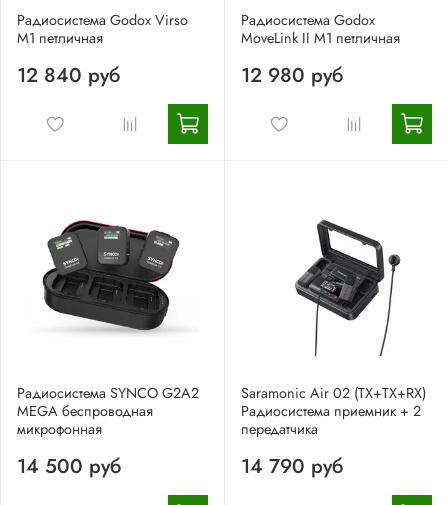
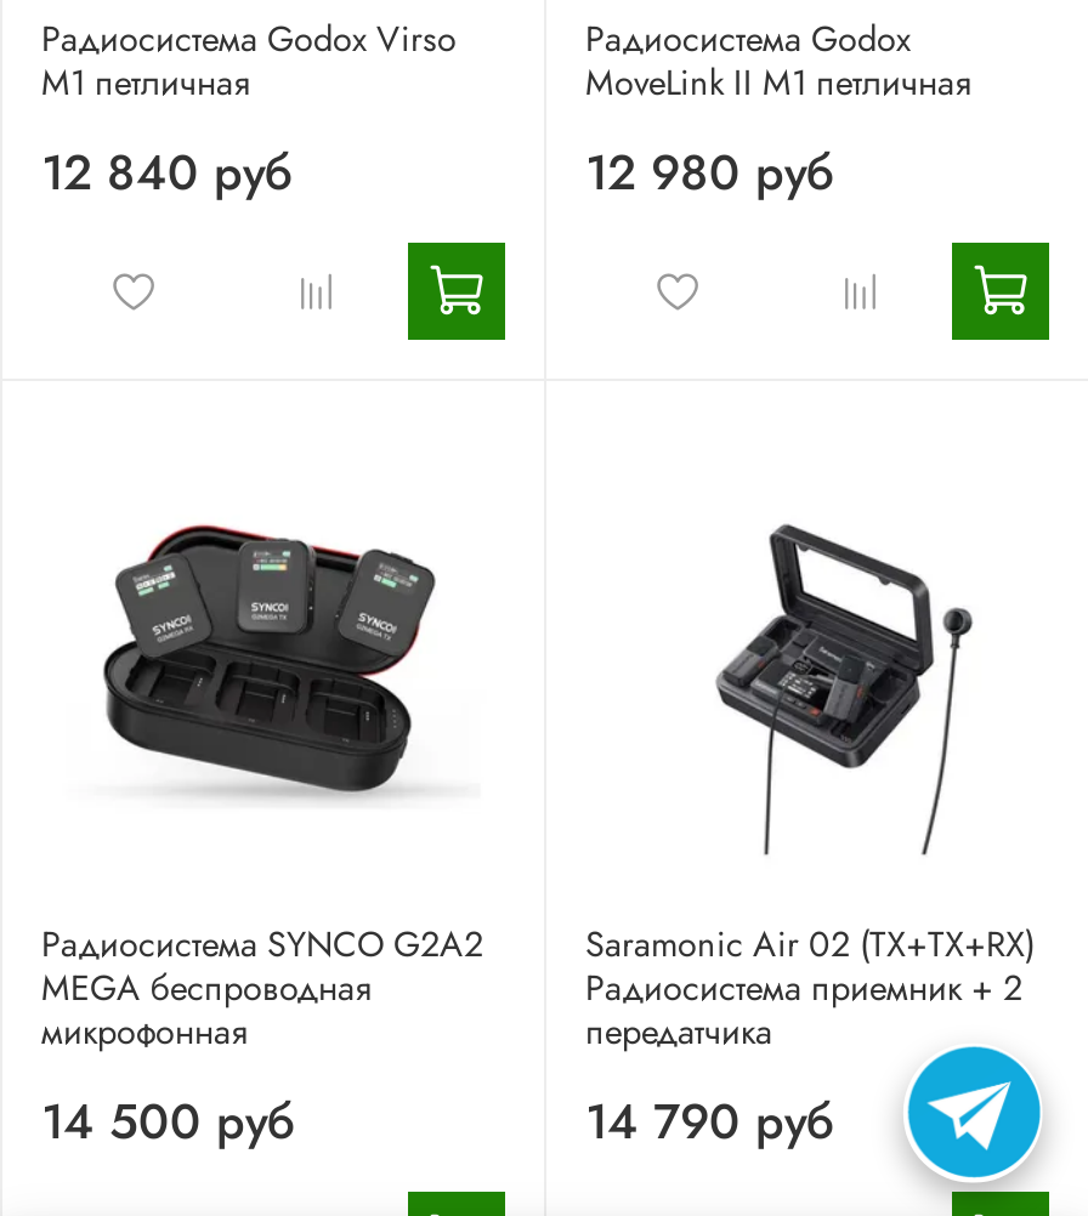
+ [image]
